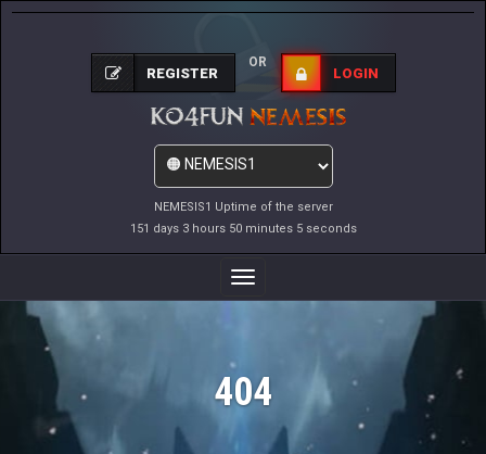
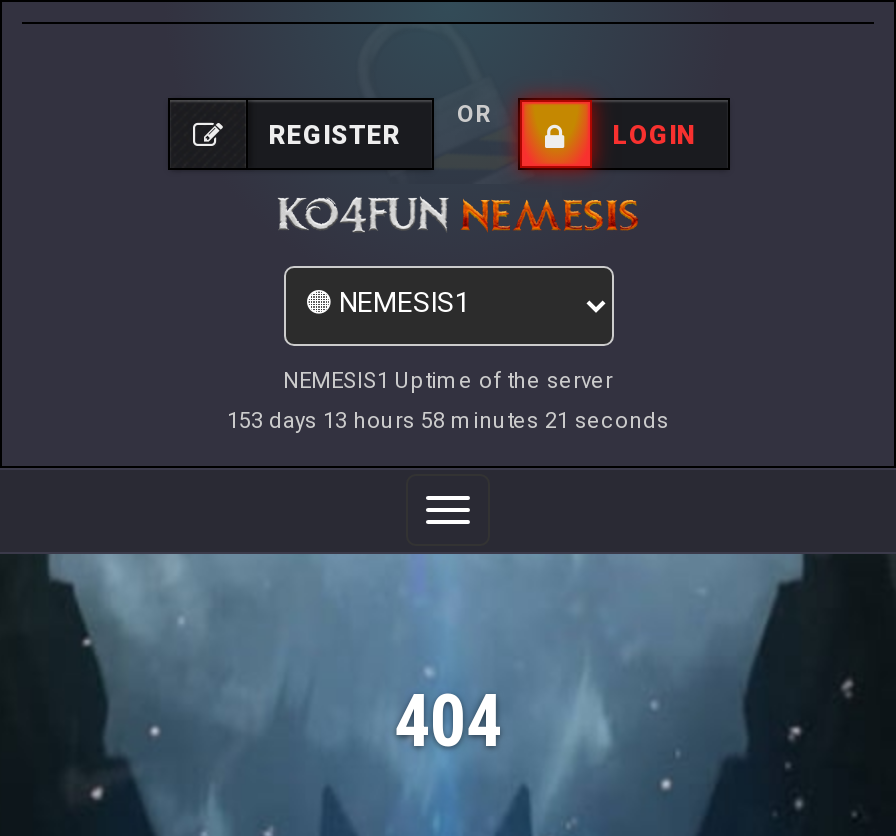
- 151 days 3 hours 50 minutes 5 seconds
+ 153 days 13 hours 58 minutes 21 seconds
